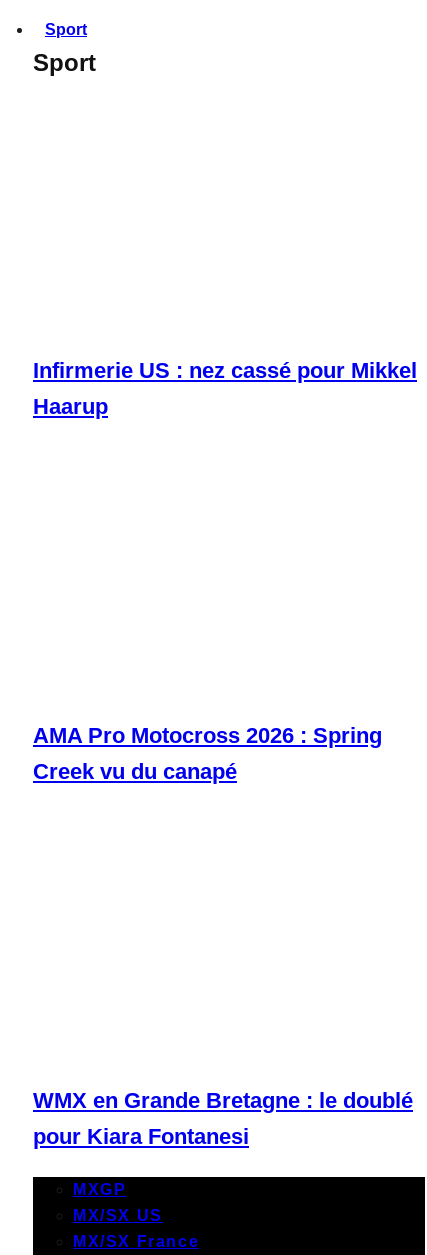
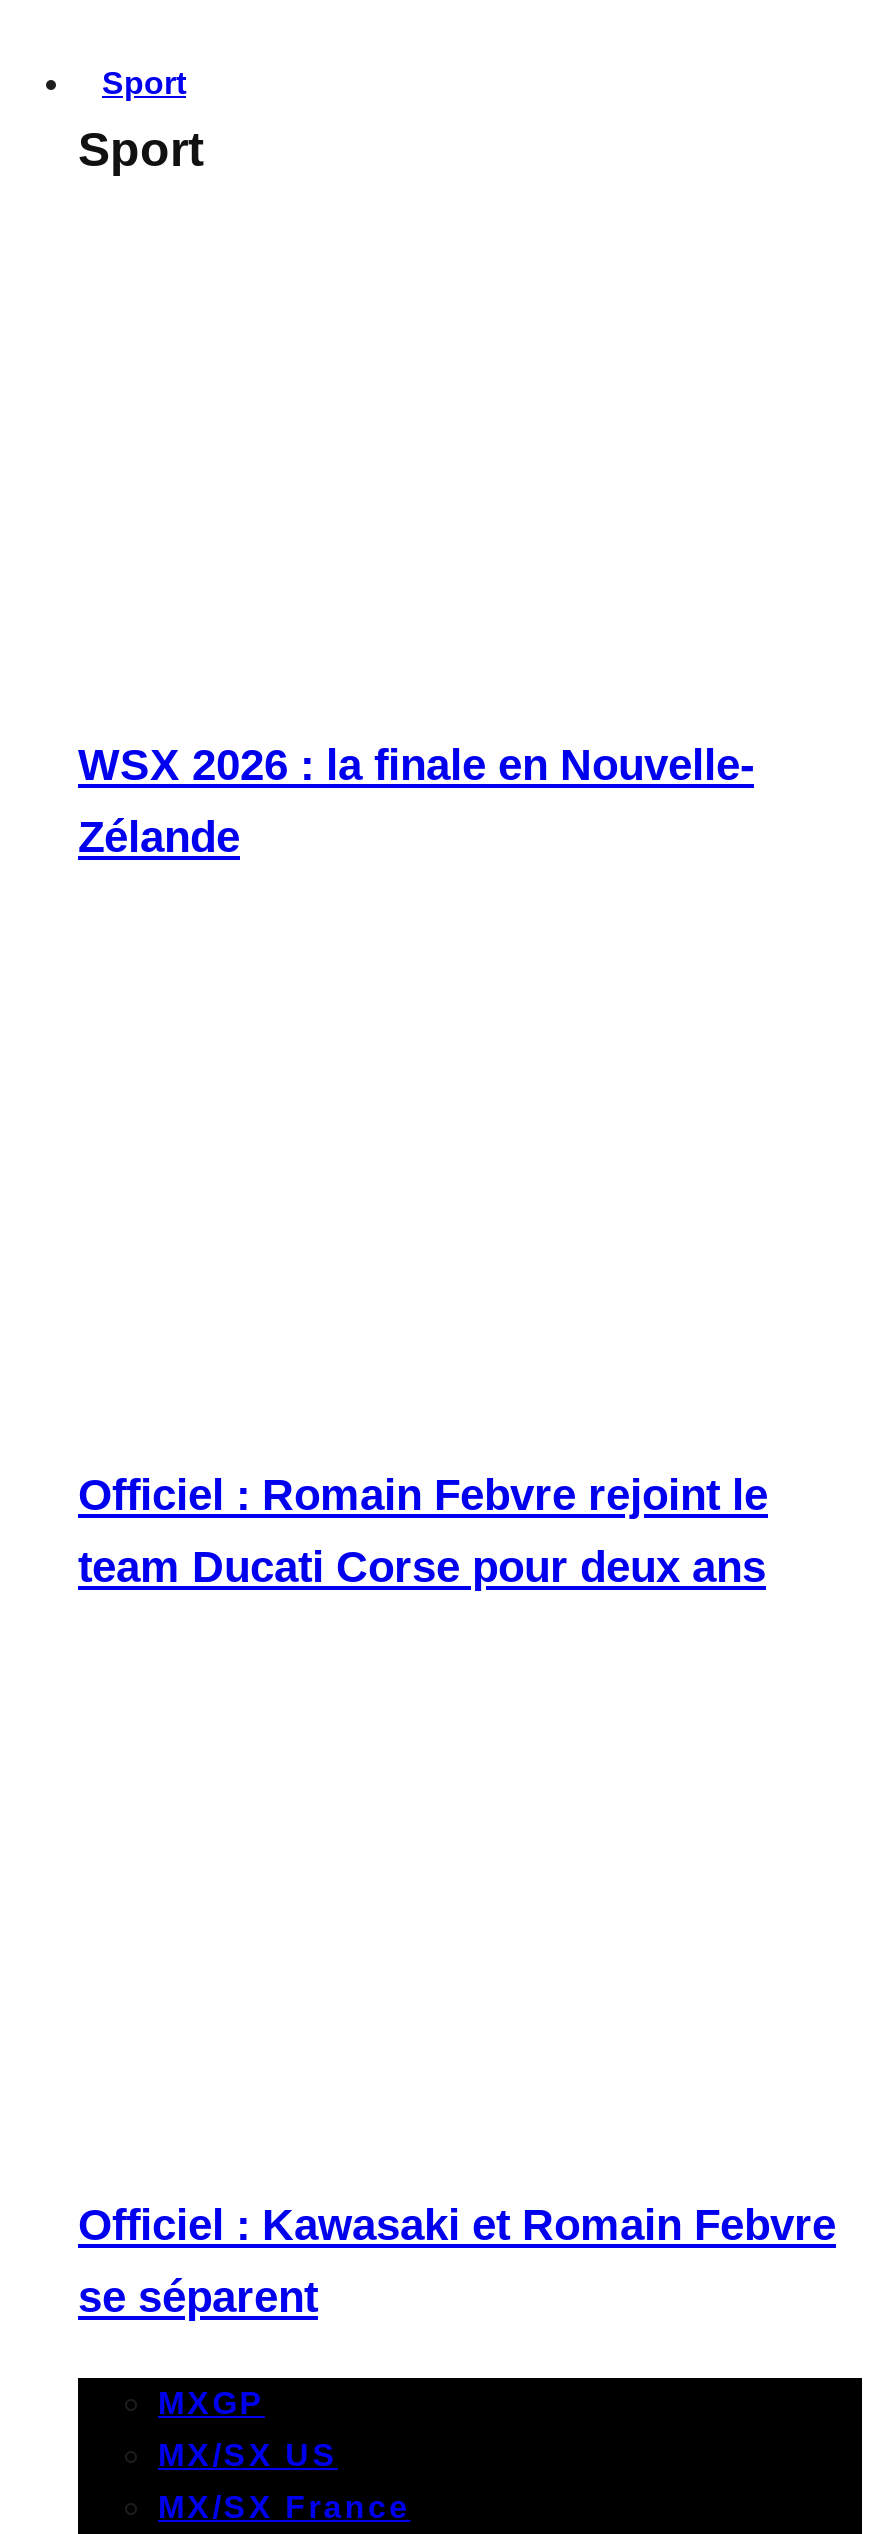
- Infirmerie US : nez cassé pour Mikkel
- Haarup
+ WSX 2026 : la finale en Nouvelle-
+ Zélande

- AMA Pro Motocross 2026 : Spring
- Creek vu du canapé
+ Officiel : Romain Febvre rejoint le
+ team Ducati Corse pour deux ans

- WMX en Grande Bretagne : le doublé
- pour Kiara Fontanesi
+ Officiel : Kawasaki et Romain Febvre
+ se séparent
